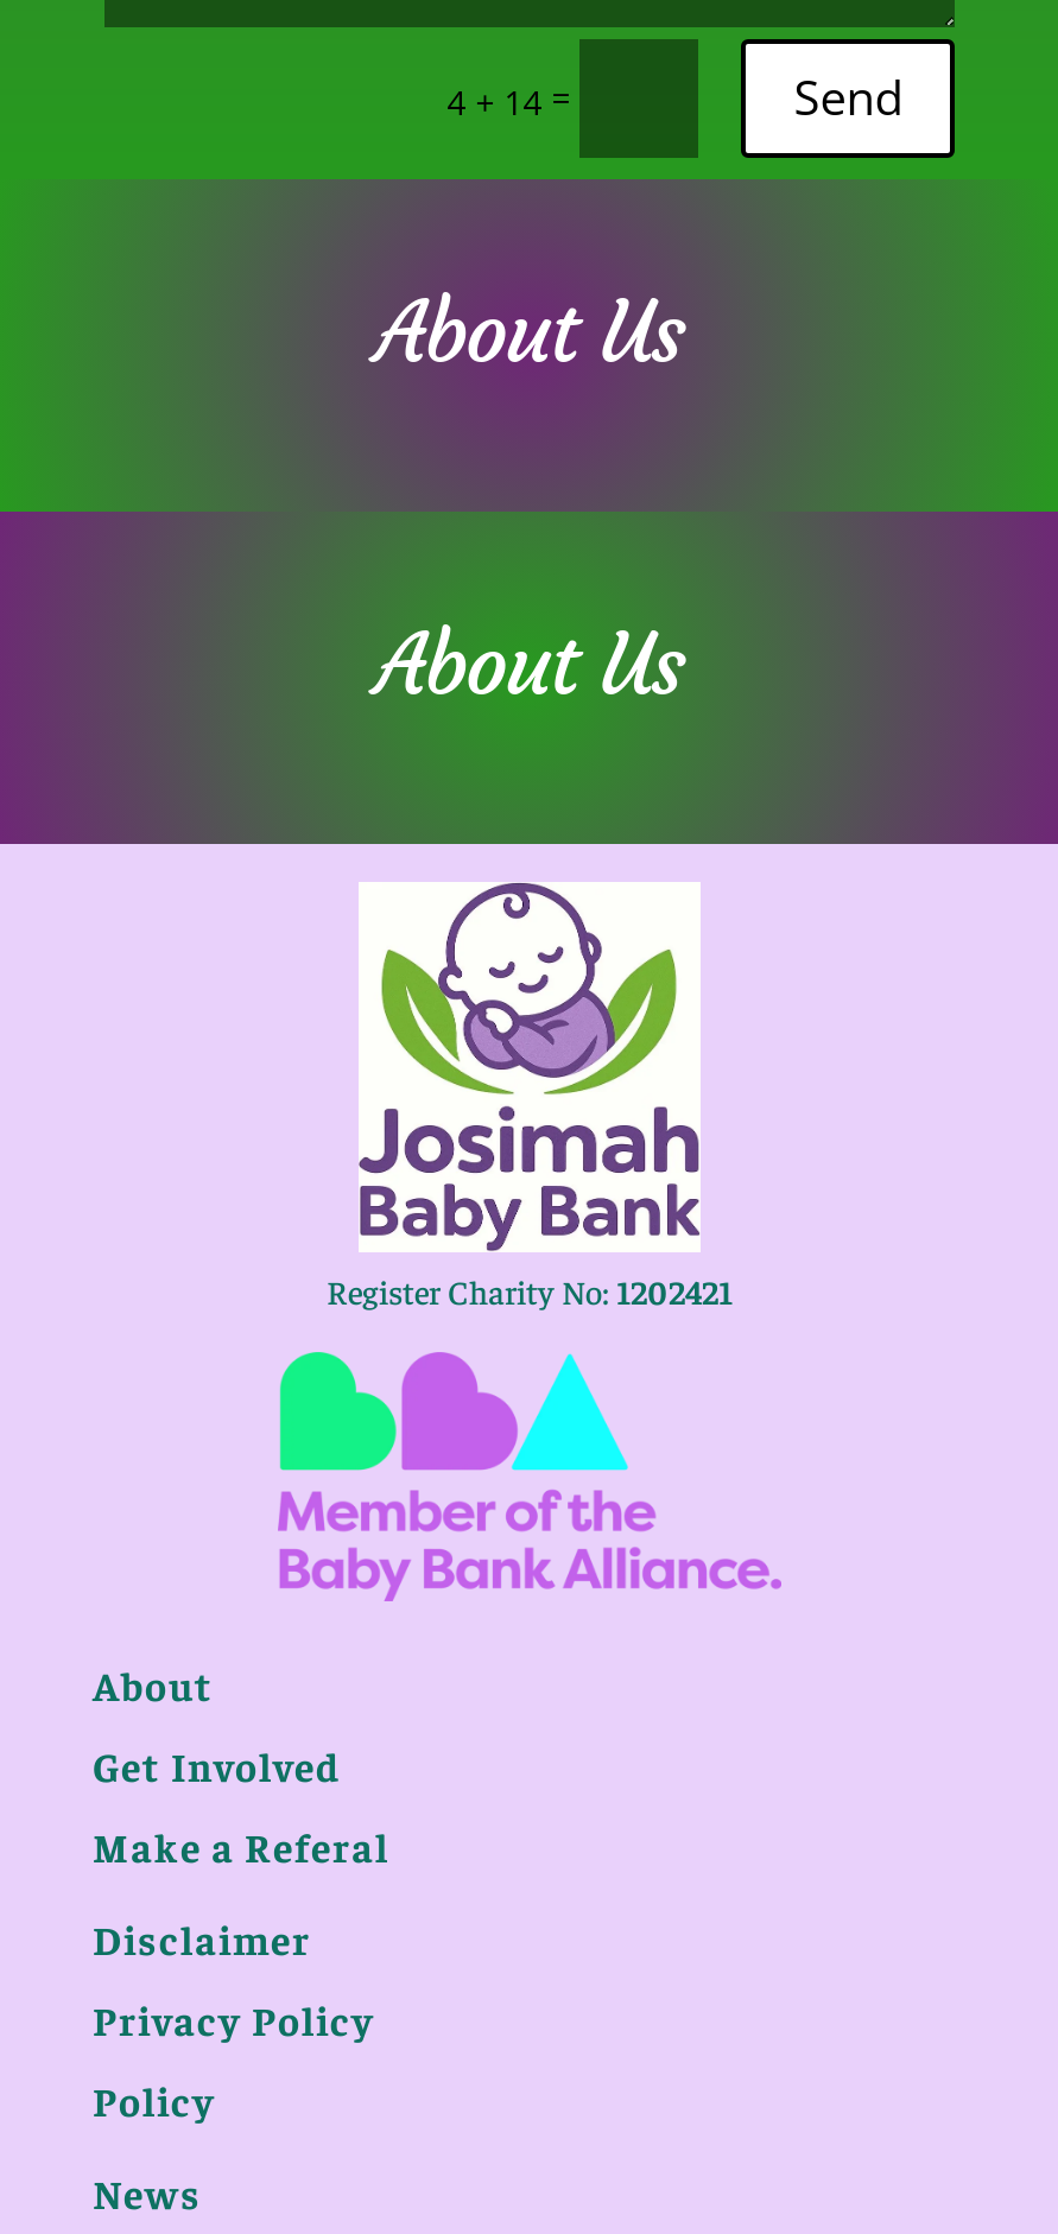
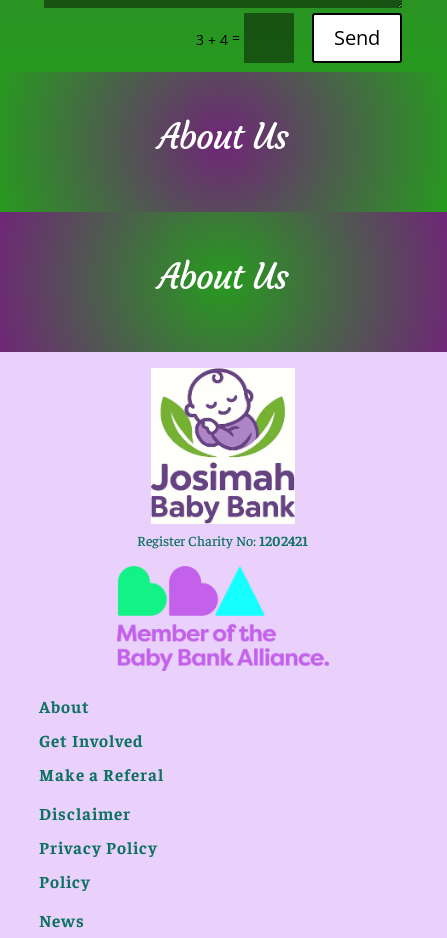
- 4 + 14 =
+ 3 + 4 =
